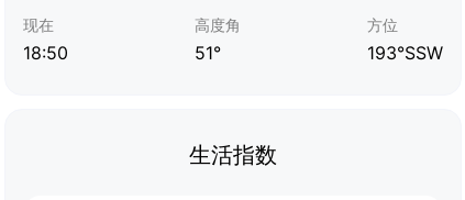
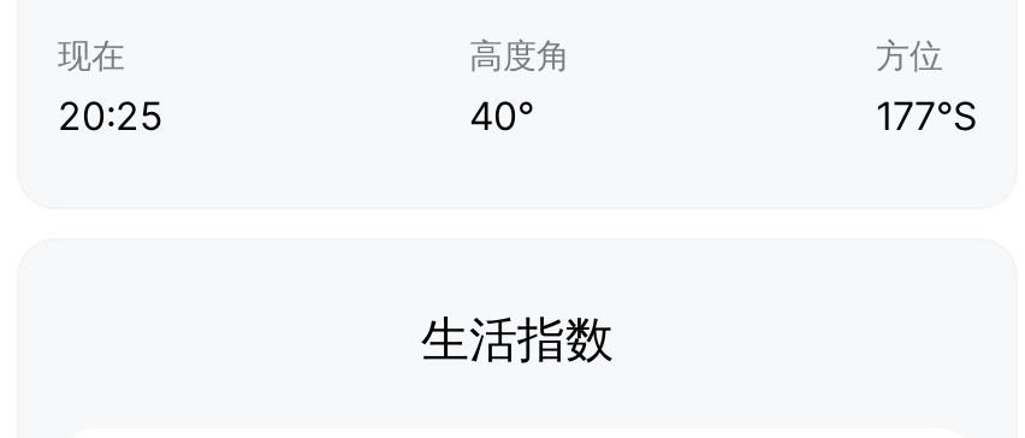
- 18:50
+ 20:25

- 51°
+ 40°

- 193°SSW
+ 177°S
